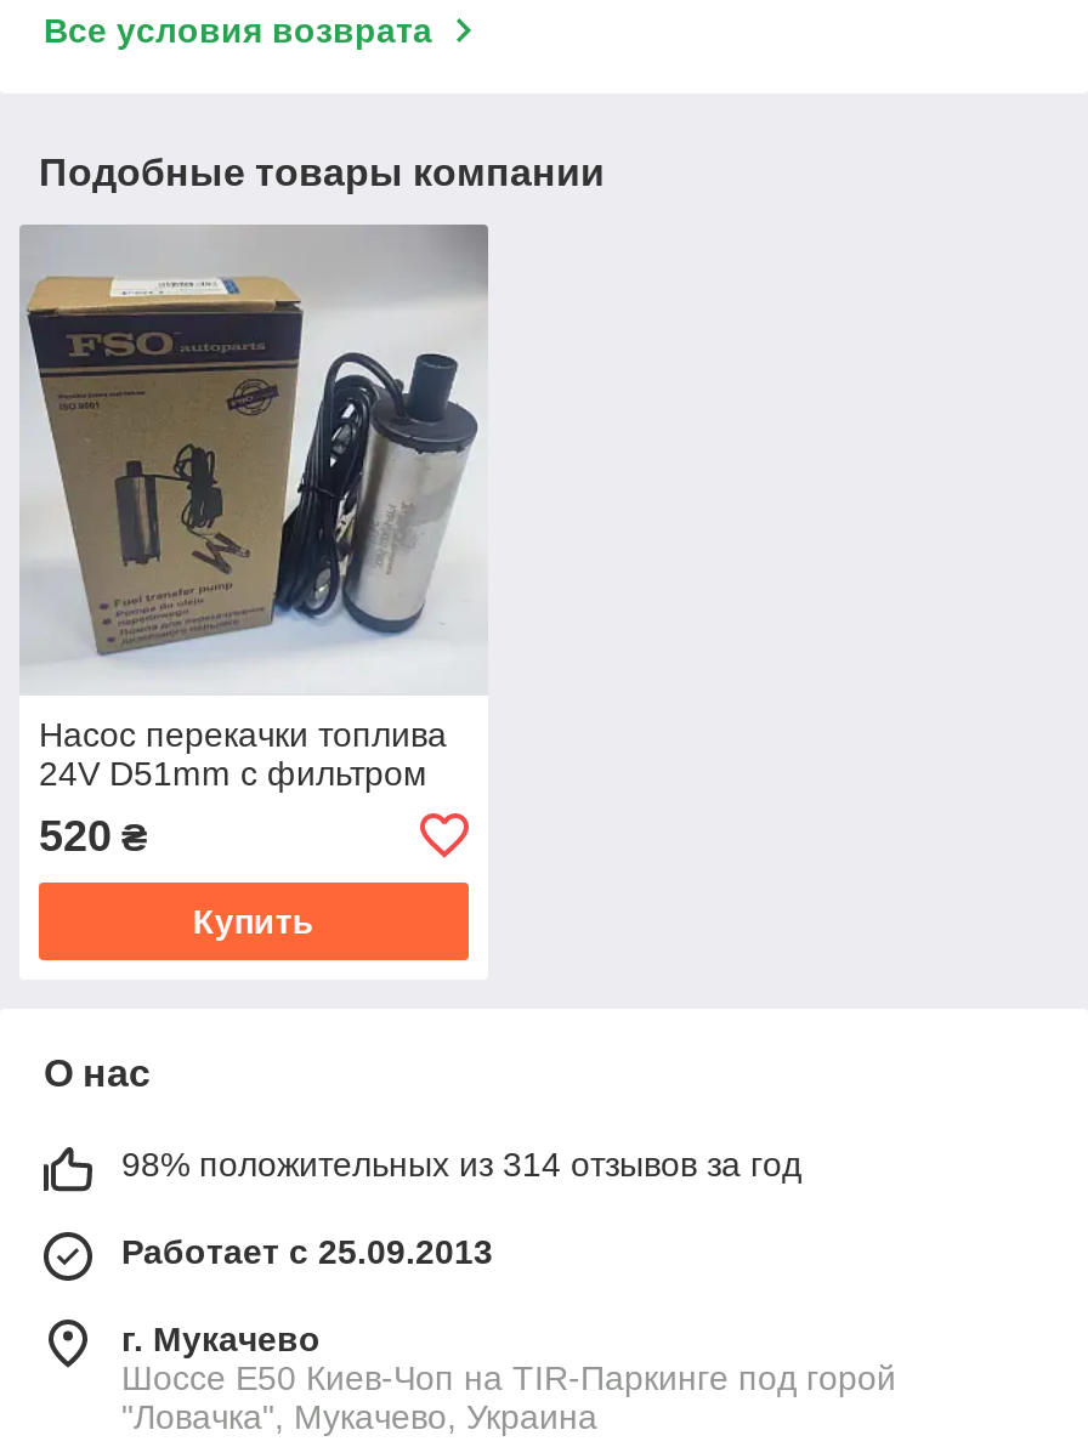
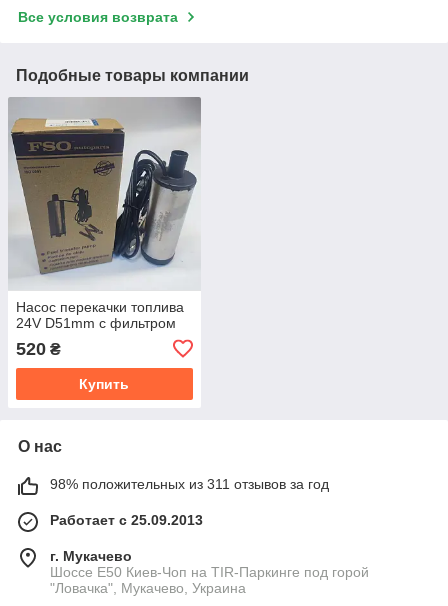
- 98% положительных из 314 отзывов за год
+ 98% положительных из 311 отзывов за год
